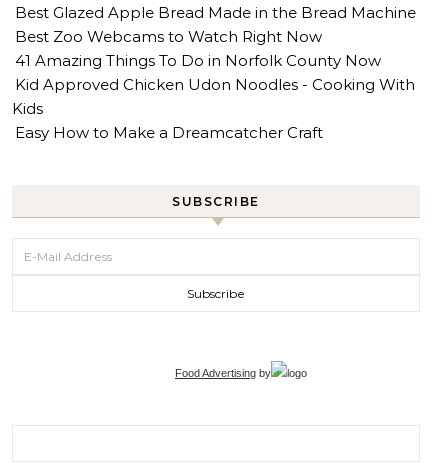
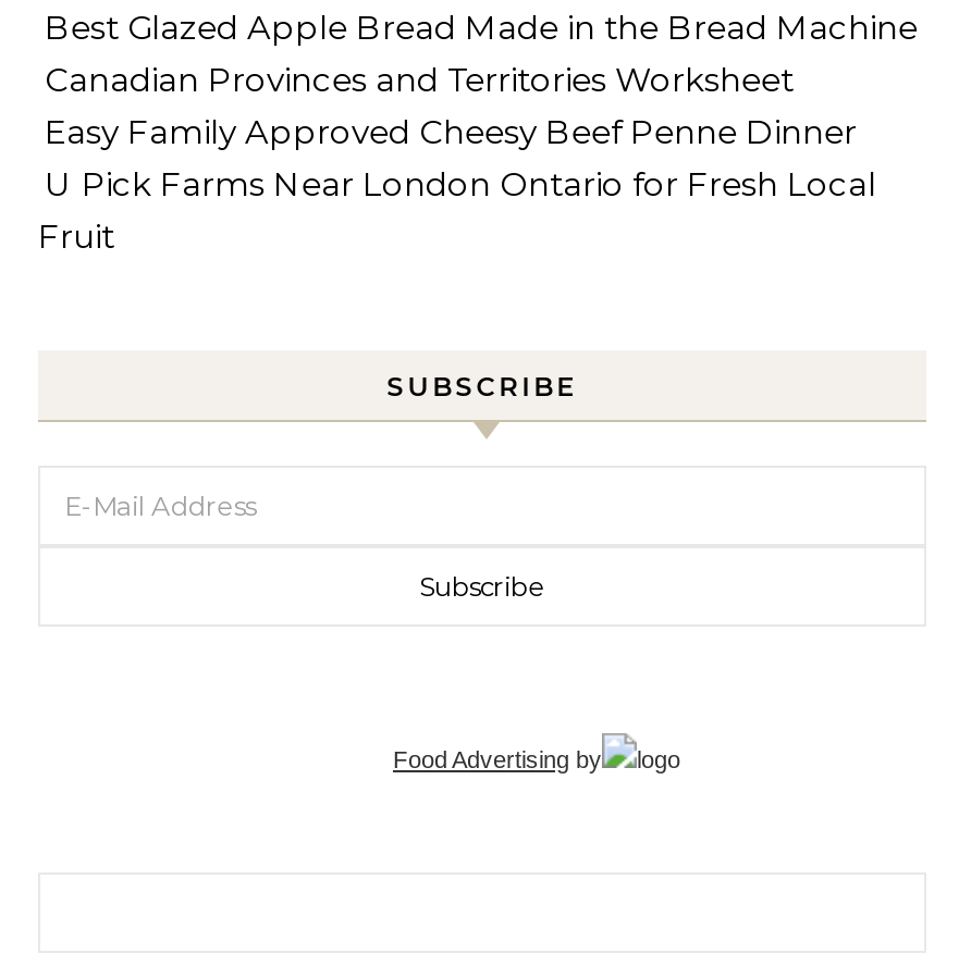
- Best Zoo Webcams to Watch Right Now
- 41 Amazing Things To Do in Norfolk County Now
- Kid Approved Chicken Udon Noodles - Cooking With
- Kids
- Easy How to Make a Dreamcatcher Craft
+ Canadian Provinces and Territories Worksheet
+ Easy Family Approved Cheesy Beef Penne Dinner
+ U Pick Farms Near London Ontario for Fresh Local
+ Fruit
